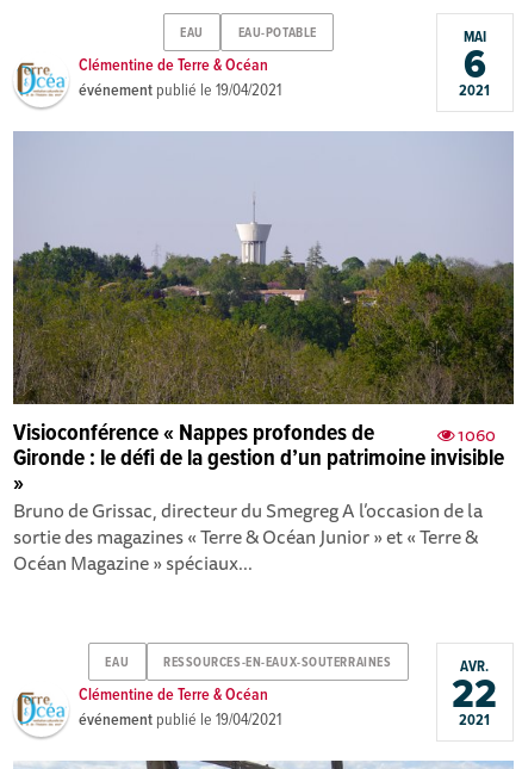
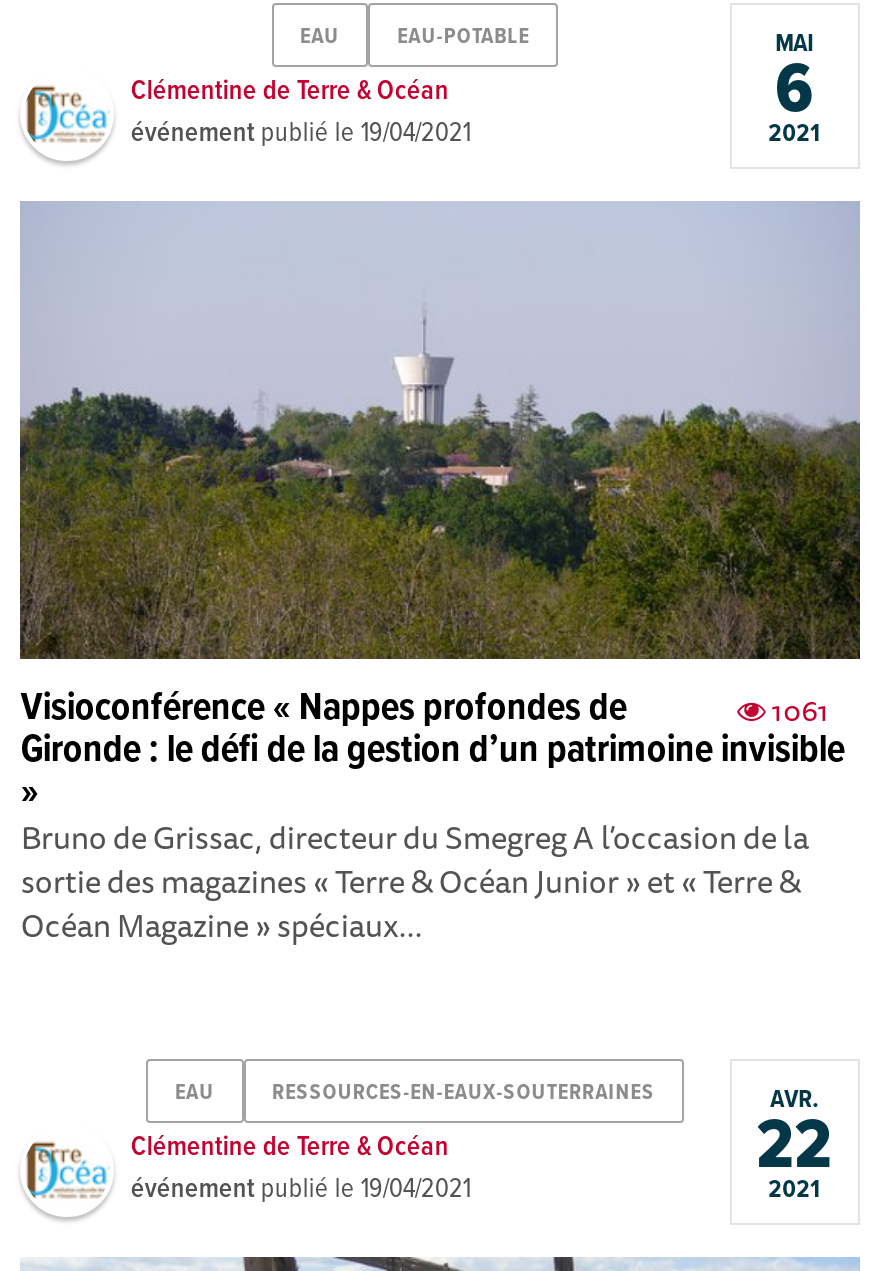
- 1060
+ 1061
